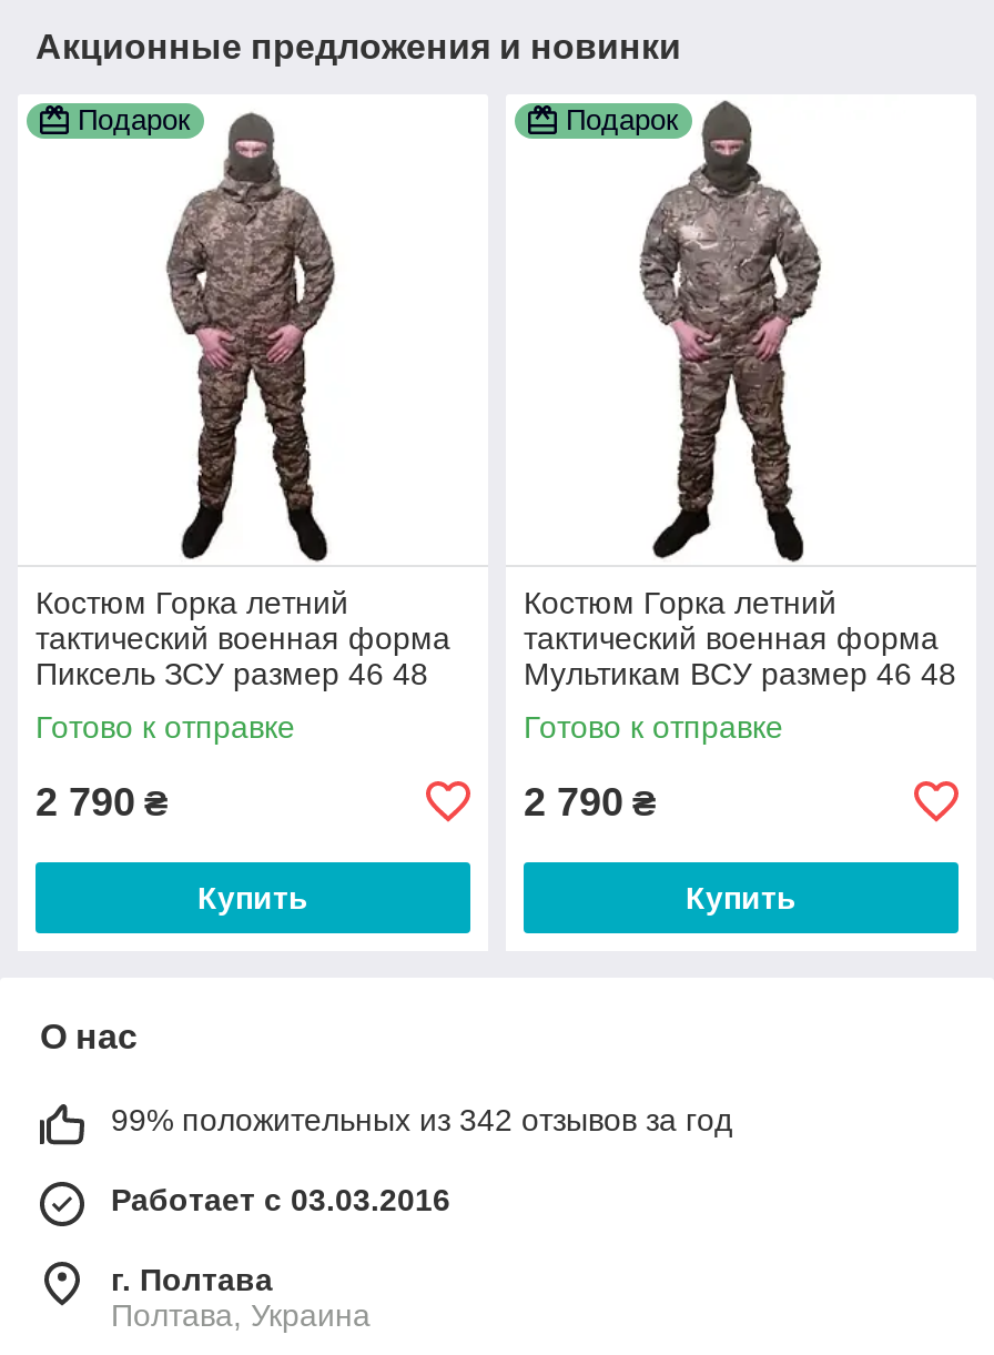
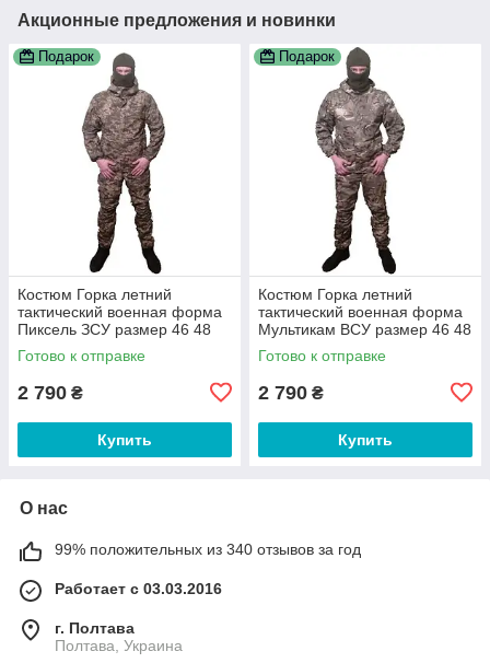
- 99% положительных из 342 отзывов за год
+ 99% положительных из 340 отзывов за год
